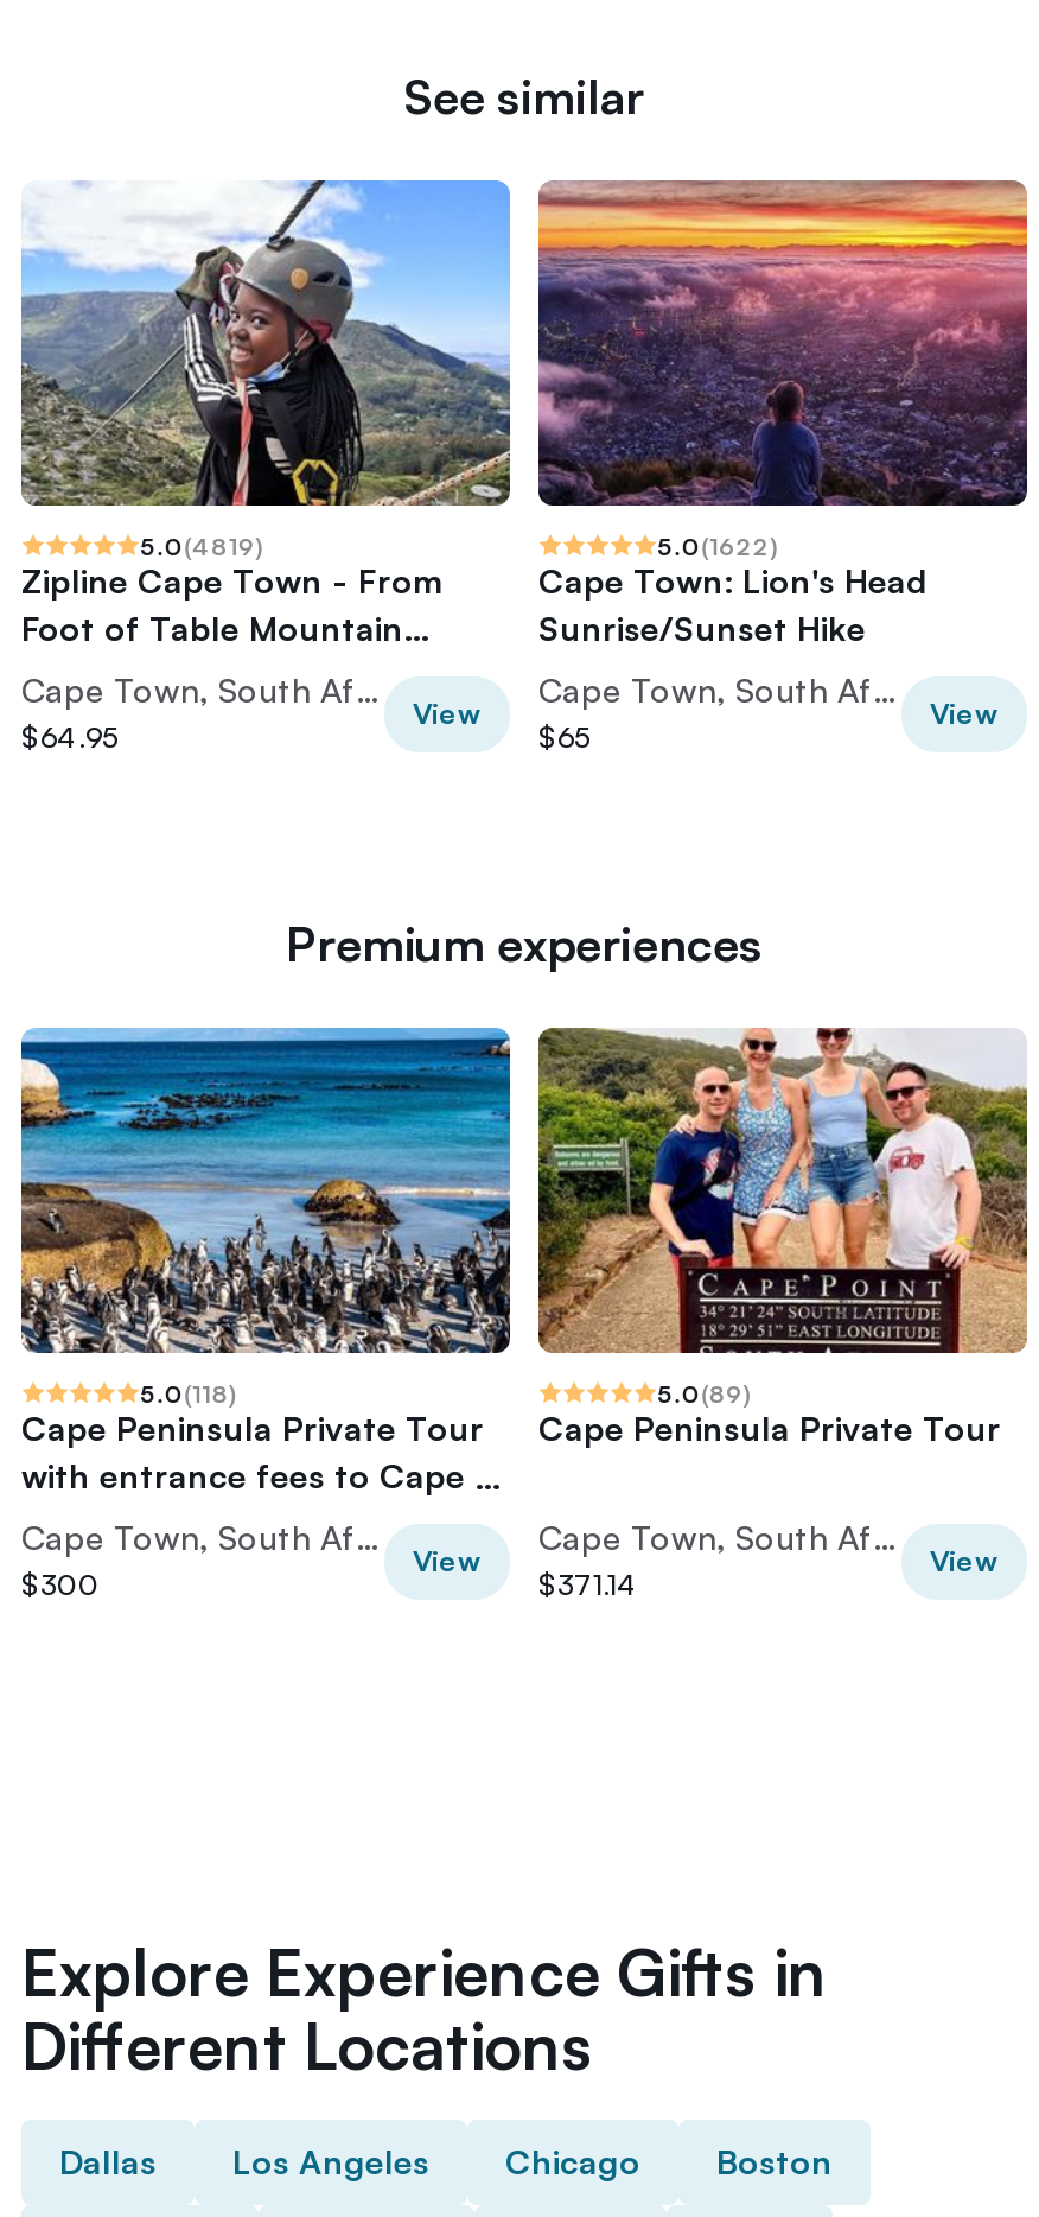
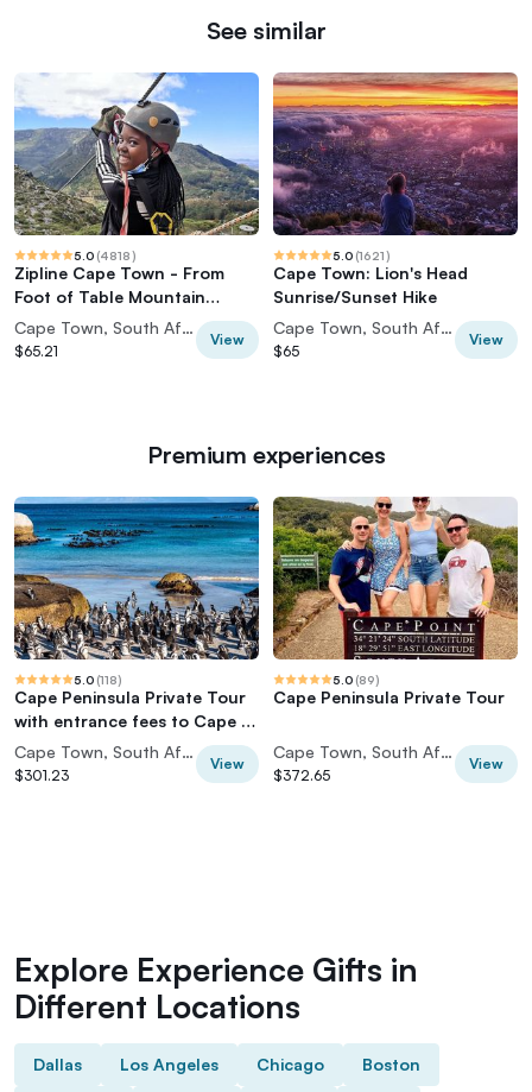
- 5.0(4819)
+ 5.0(4818)

- 5.0(1622)
+ 5.0(1621)

- $64.95
+ $65.21

- $300
+ $301.23

- $371.14
+ $372.65
